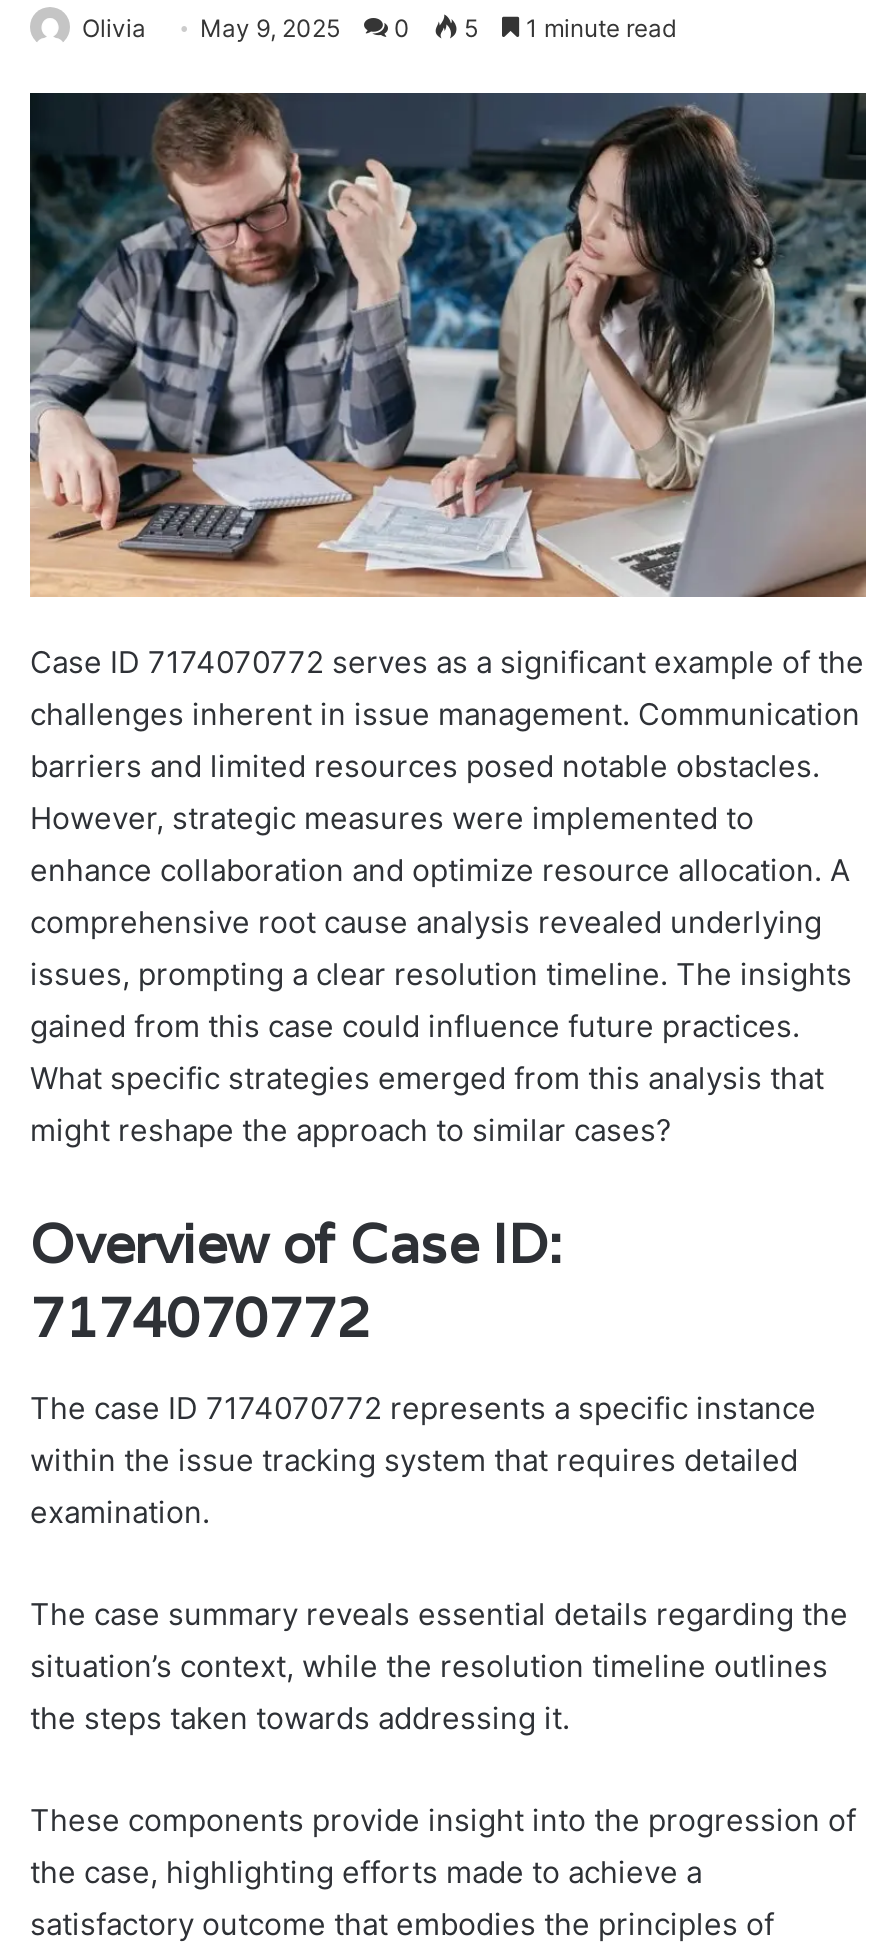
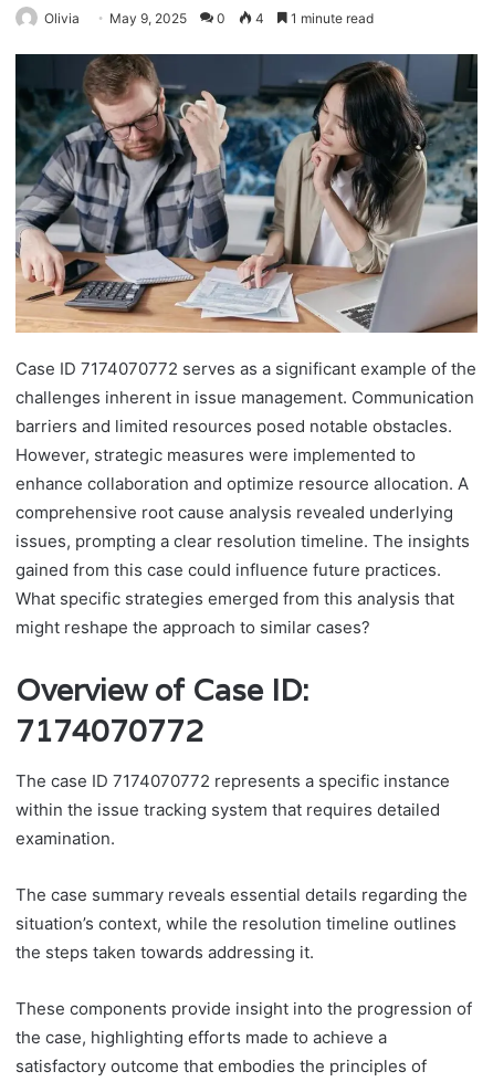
- Olivia May 9, 2025 0 5 1 minute read
+ Olivia May 9, 2025 0 4 1 minute read
